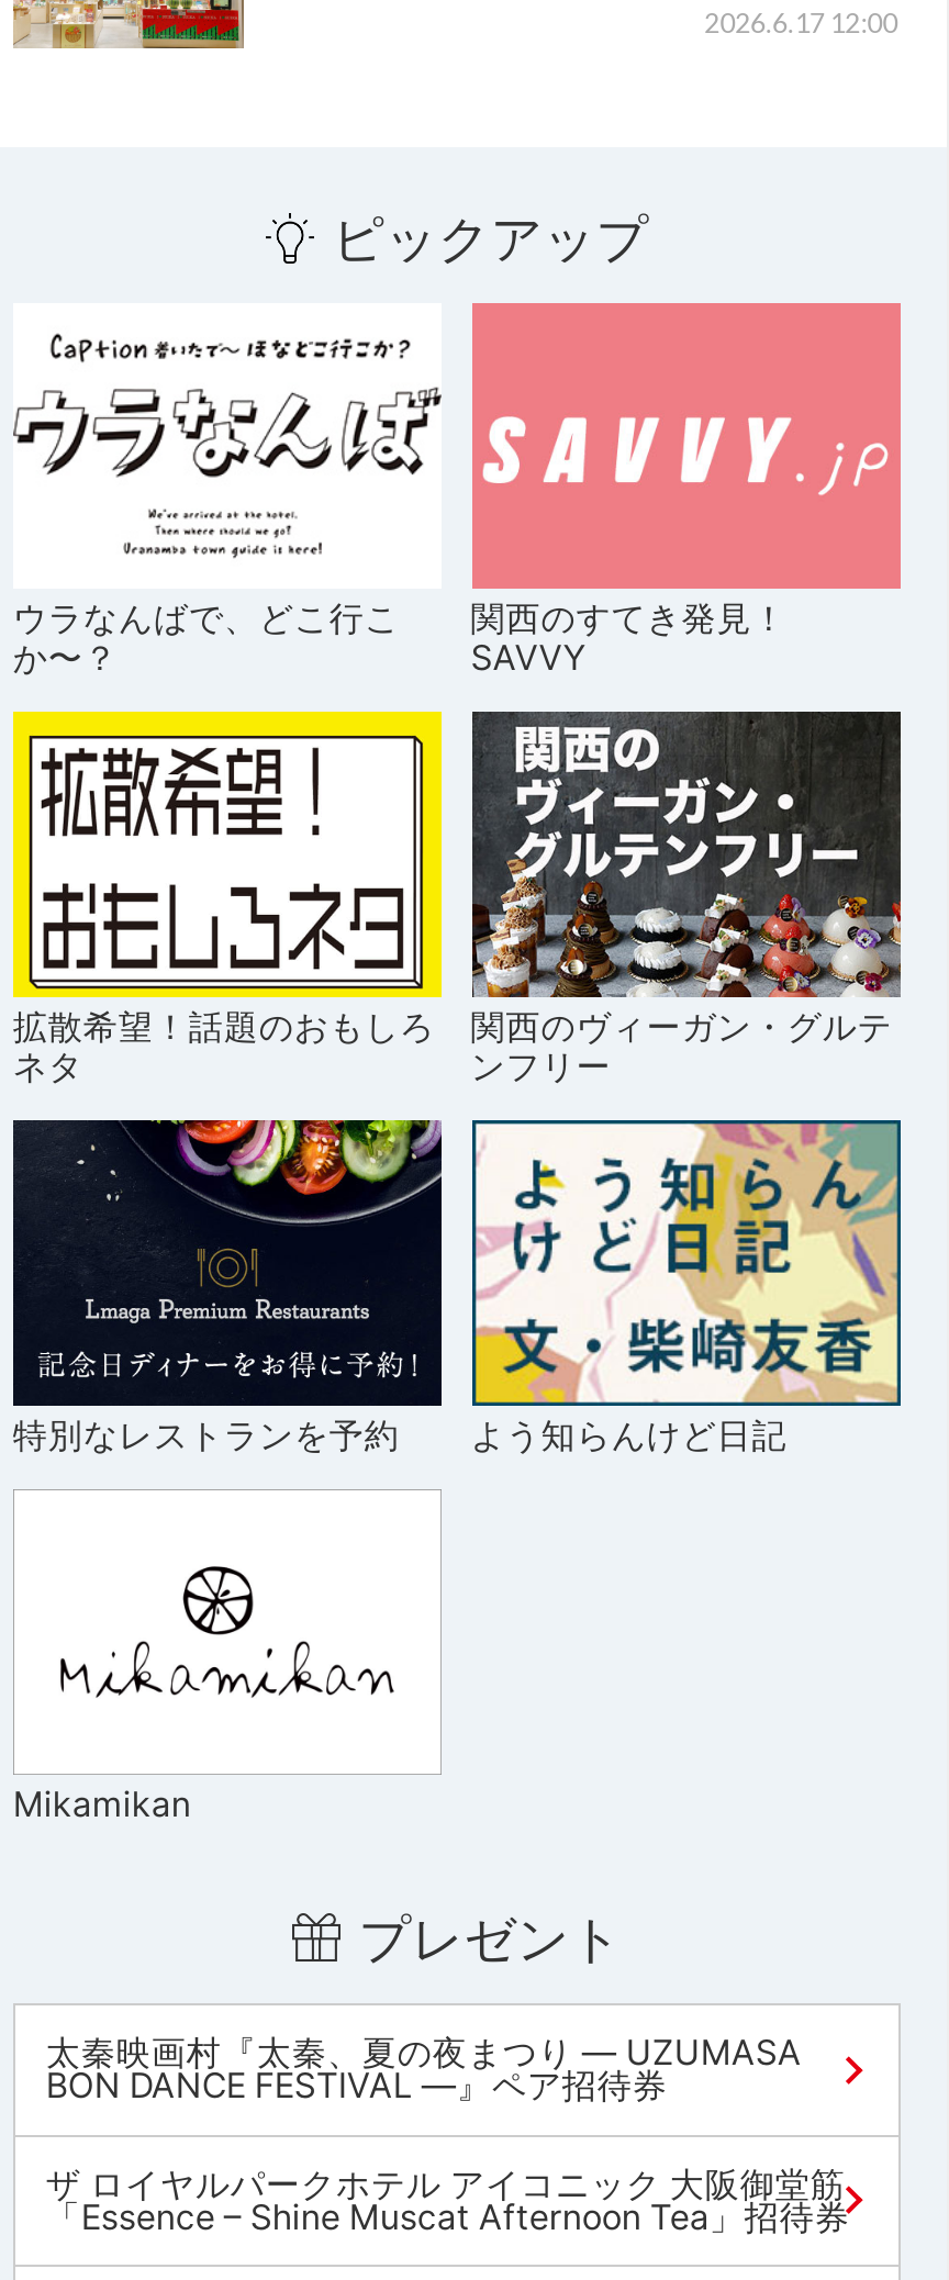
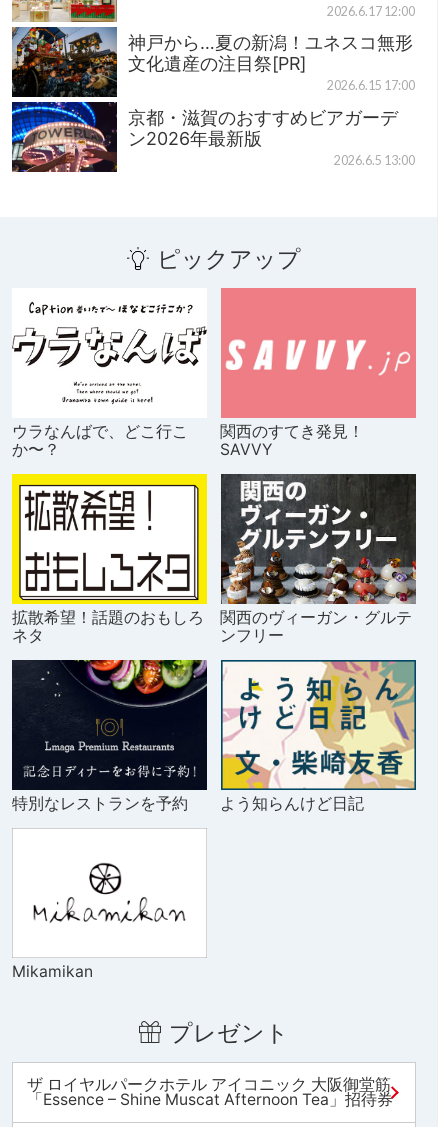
+ [image]
+ 神戸から…夏の新潟！ユネスコ無形
+ 文化遺産の注目祭[PR]
+ 2026.6.15 17:00
+ 京都・滋賀のおすすめビアガーデ
+ ン2026年最新版
+ 2026.6.5 13:00

moved down: [image] | ピックアップ | ウラなんばで、どこ行こ | ... | Mikamikan | プレゼント

- 太秦映画村『太秦、夏の夜まつり ― UZUMASA
- BON DANCE FESTIVAL ―』ペア招待券
